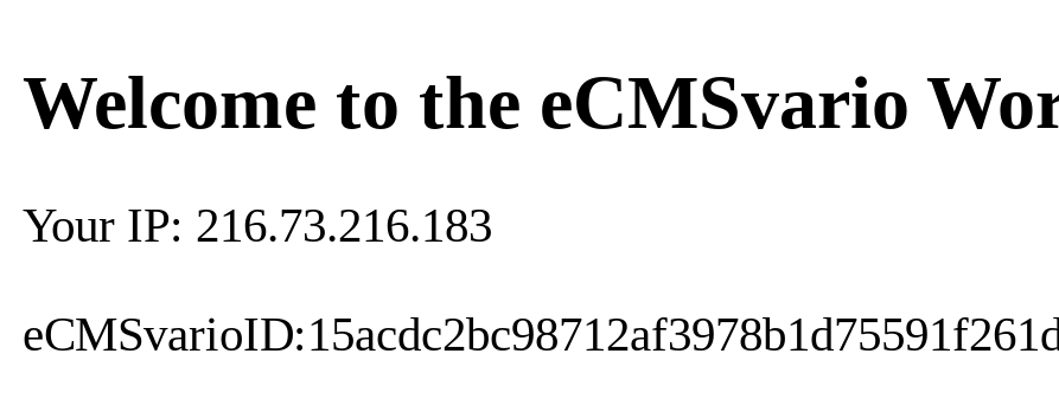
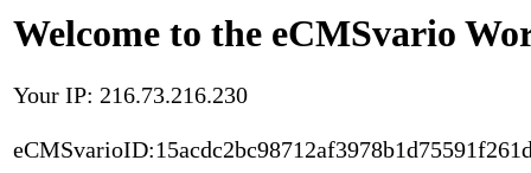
- Your IP: 216.73.216.183
+ Your IP: 216.73.216.230
